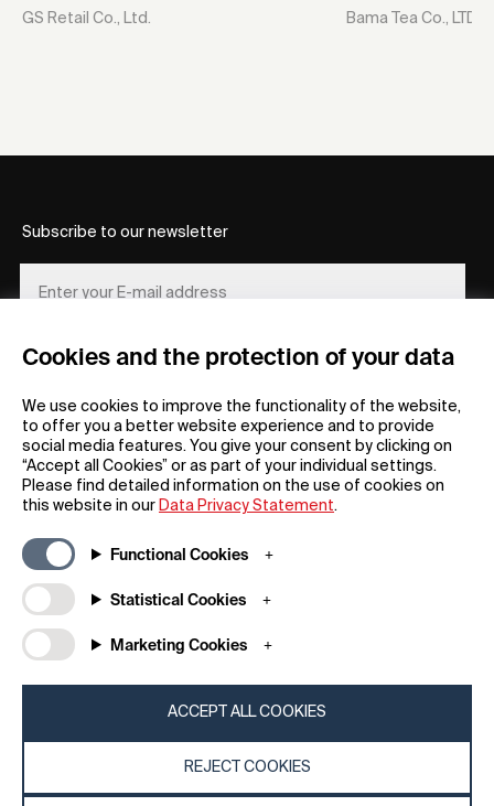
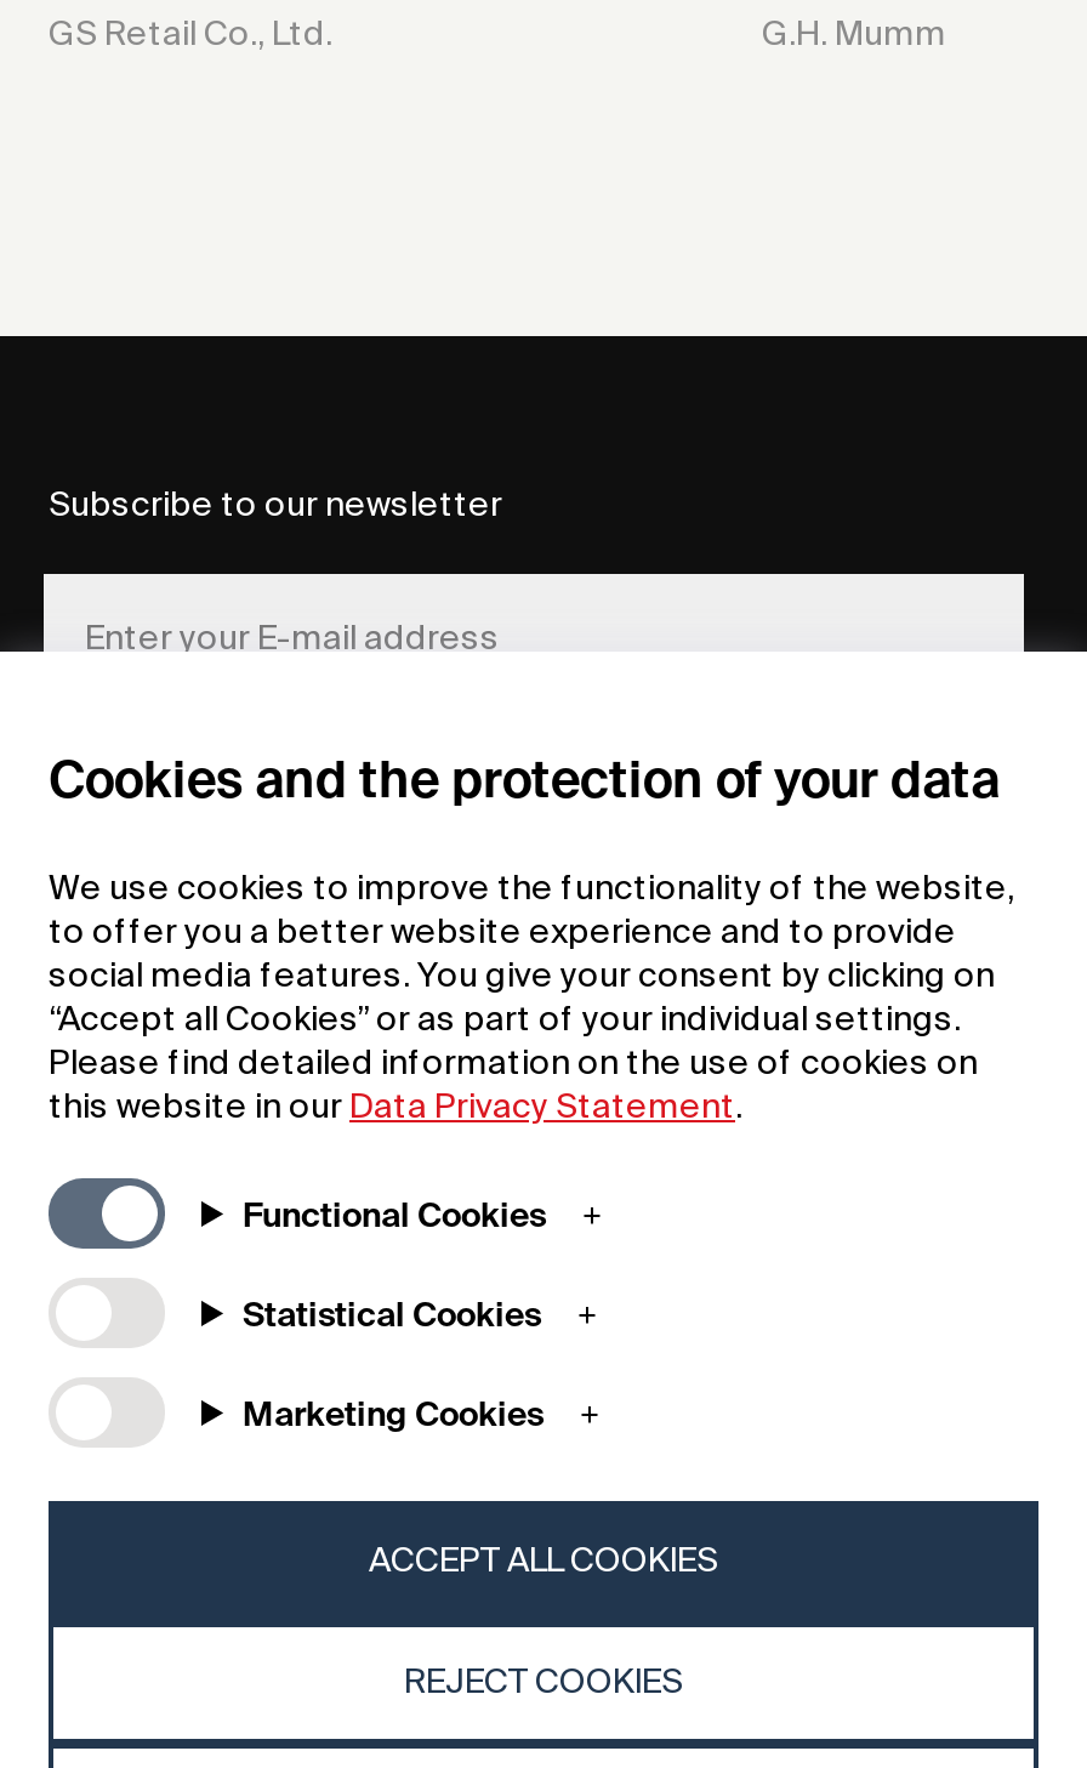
- Bama Tea Co., LTD
+ G.H. Mumm
